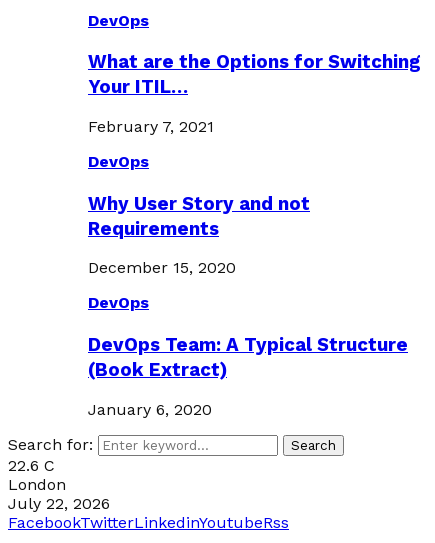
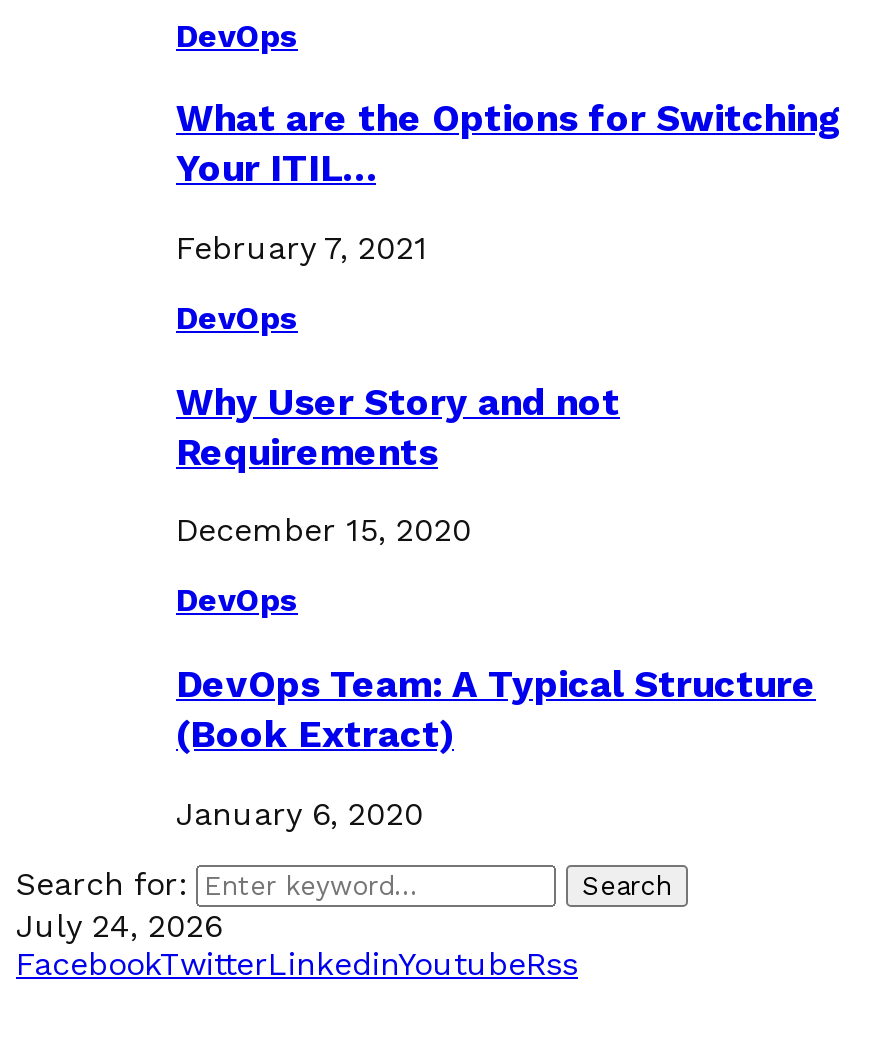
- 22.6 C
- London
- July 22, 2026
+ July 24, 2026
